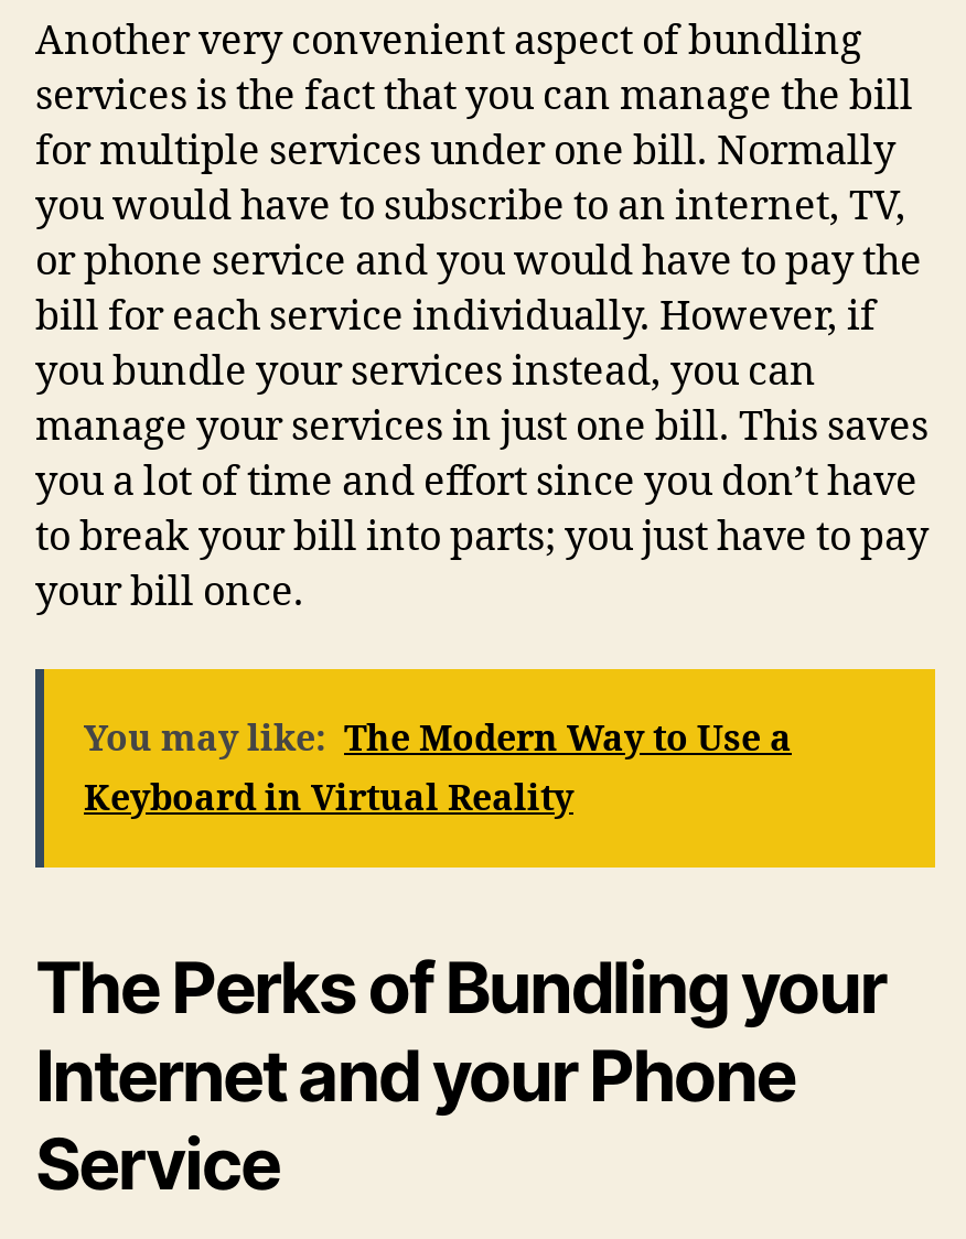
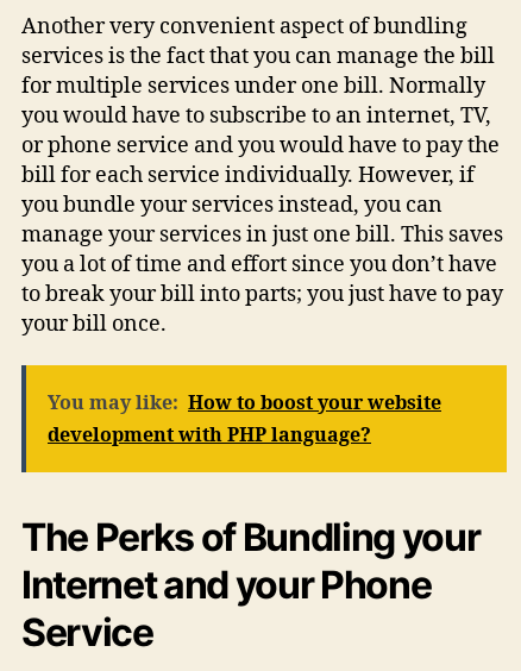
- You may like: The Modern Way to Use a
- Keyboard in Virtual Reality
+ You may like: How to boost your website
+ development with PHP language?
